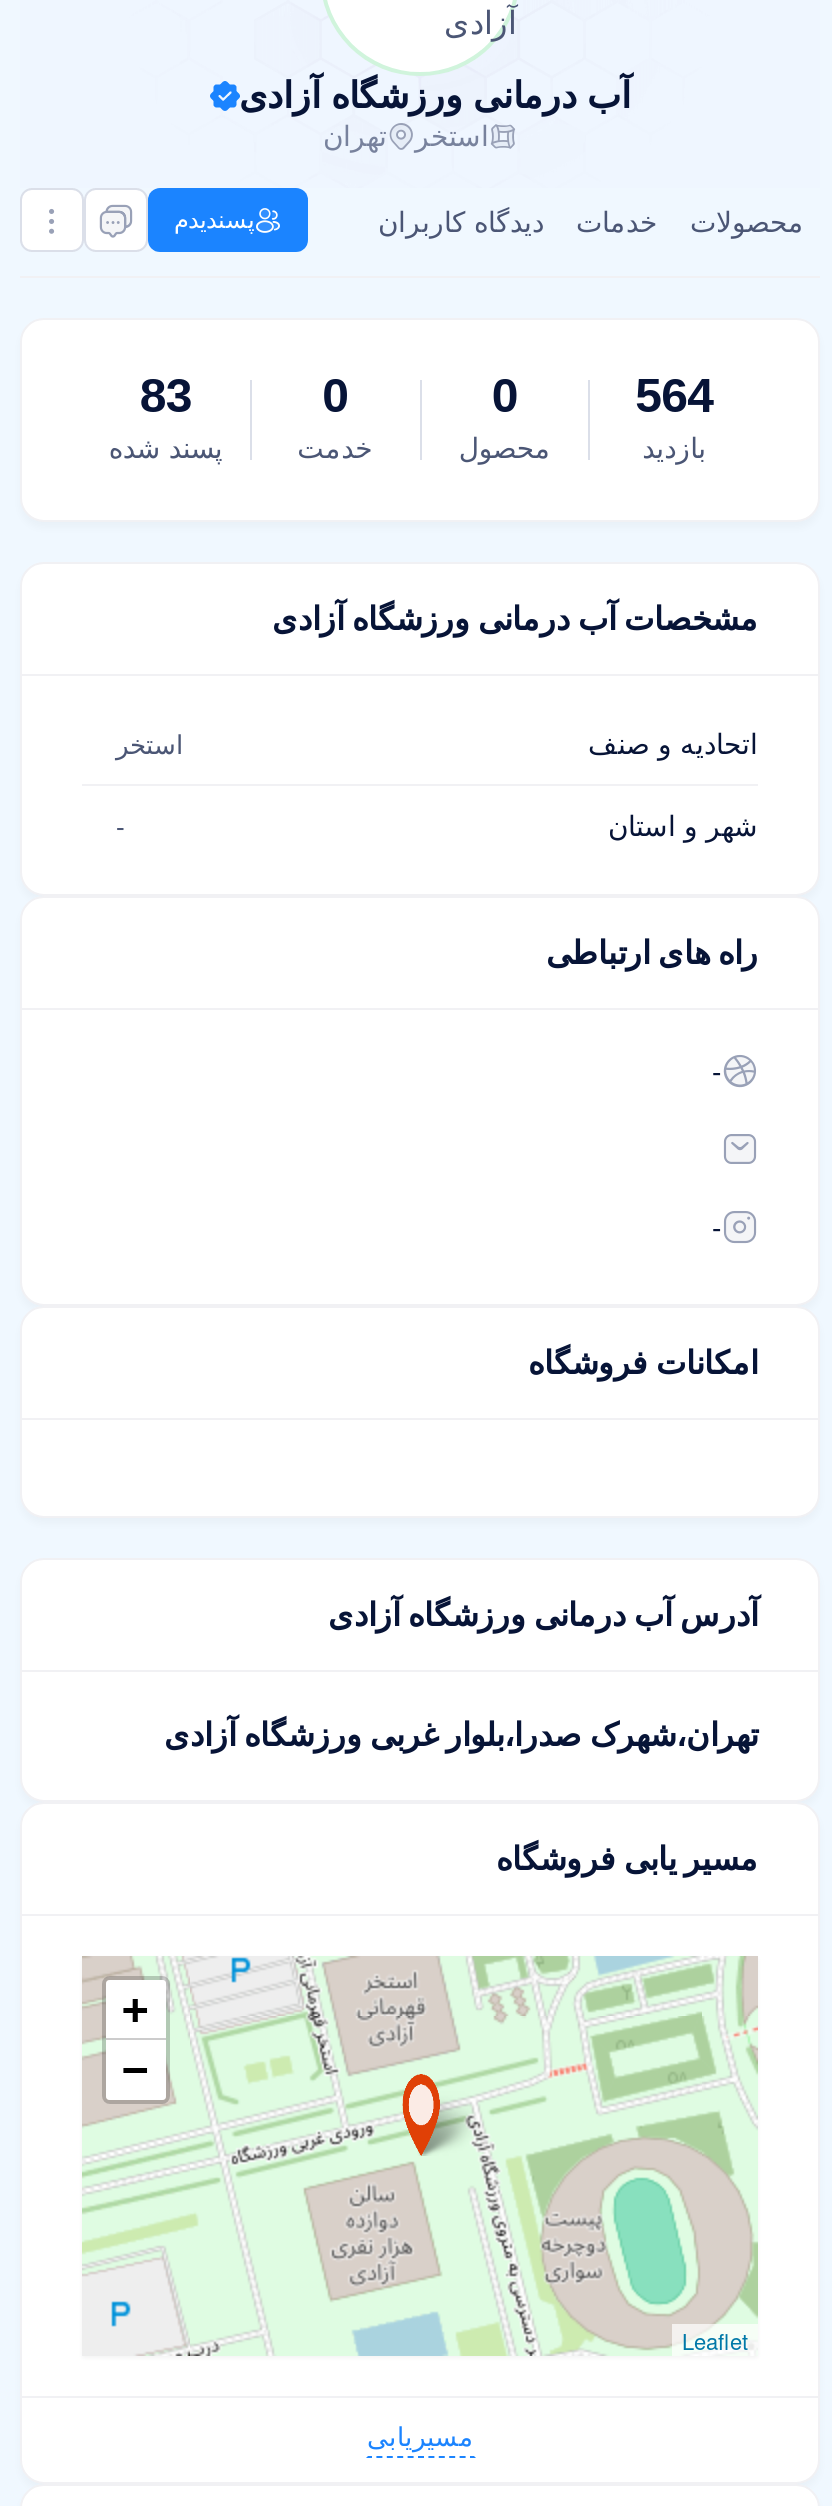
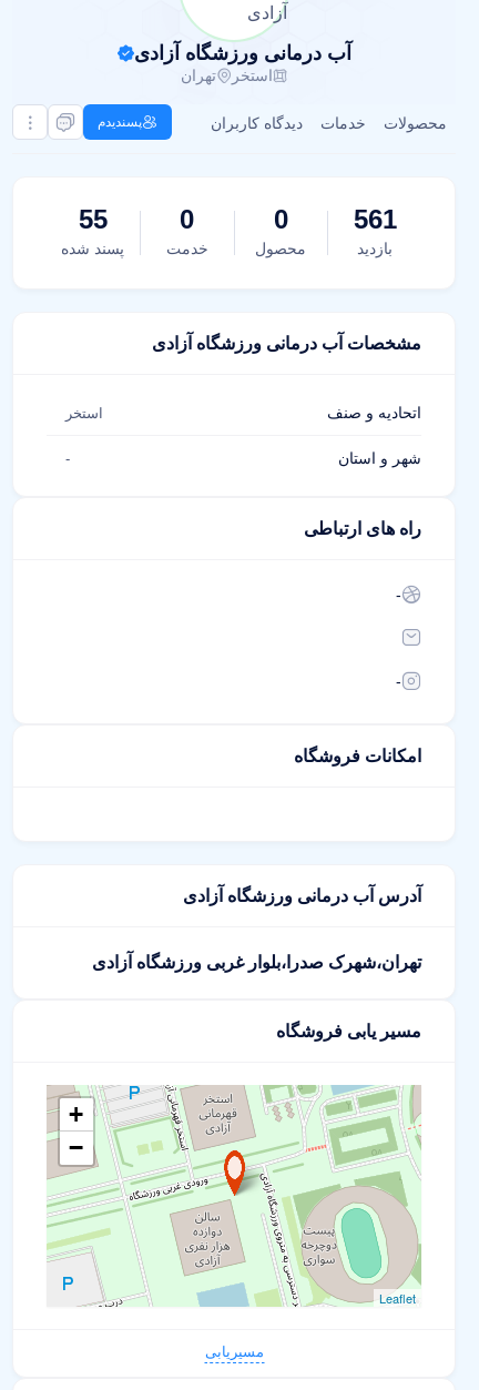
- 83
+ 55

- 564
+ 561
